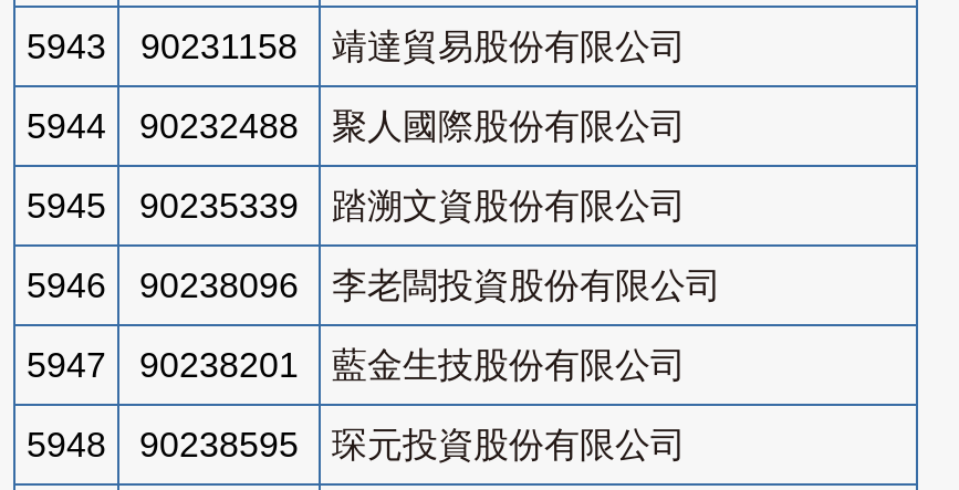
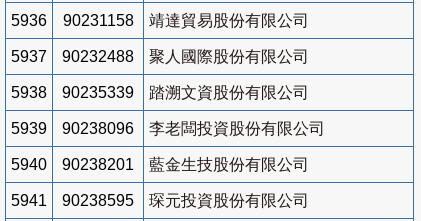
- 5943 90231158 靖達貿易股份有限公司
+ 5936 90231158 靖達貿易股份有限公司

- 5944 90232488 聚人國際股份有限公司
+ 5937 90232488 聚人國際股份有限公司

- 5945 90235339 踏溯文資股份有限公司
+ 5938 90235339 踏溯文資股份有限公司

- 5946 90238096 李老闆投資股份有限公司
+ 5939 90238096 李老闆投資股份有限公司

- 5947 90238201 藍金生技股份有限公司
+ 5940 90238201 藍金生技股份有限公司

- 5948 90238595 琛元投資股份有限公司
+ 5941 90238595 琛元投資股份有限公司
